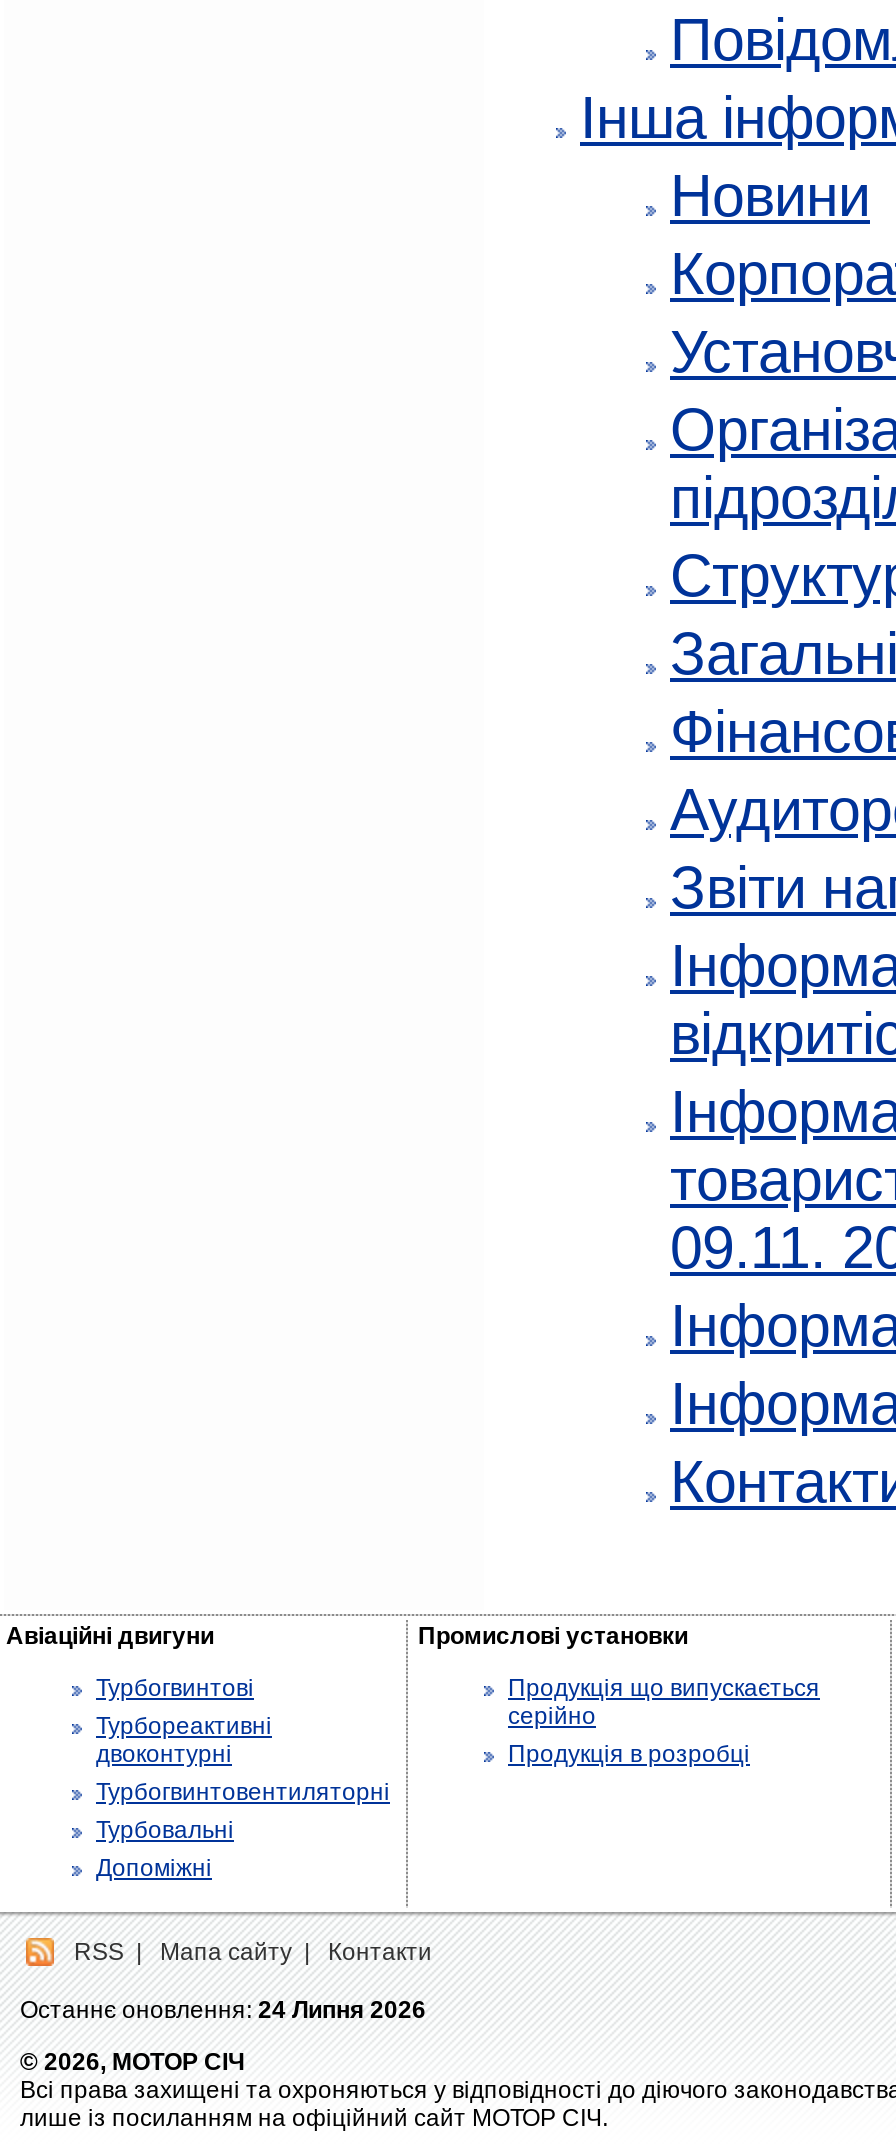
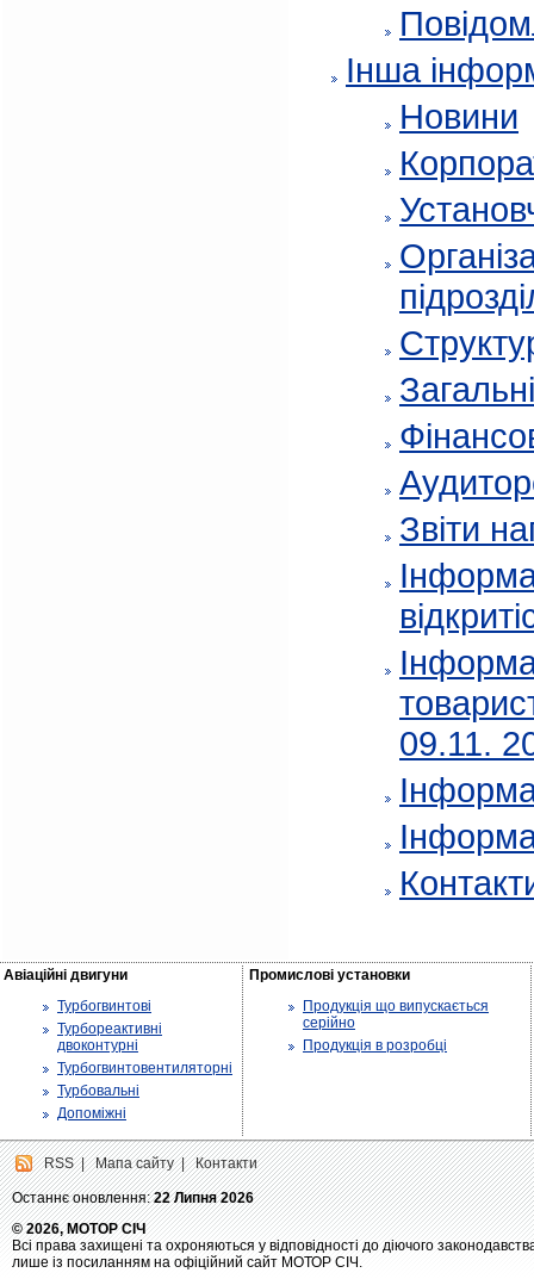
- Останнє оновлення: 24 Липня 2026
+ Останнє оновлення: 22 Липня 2026
